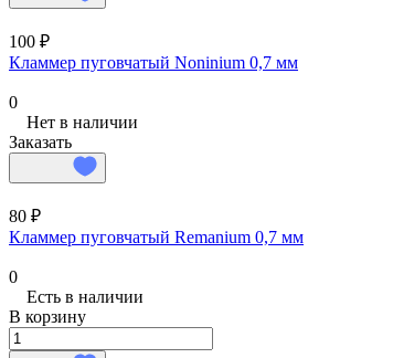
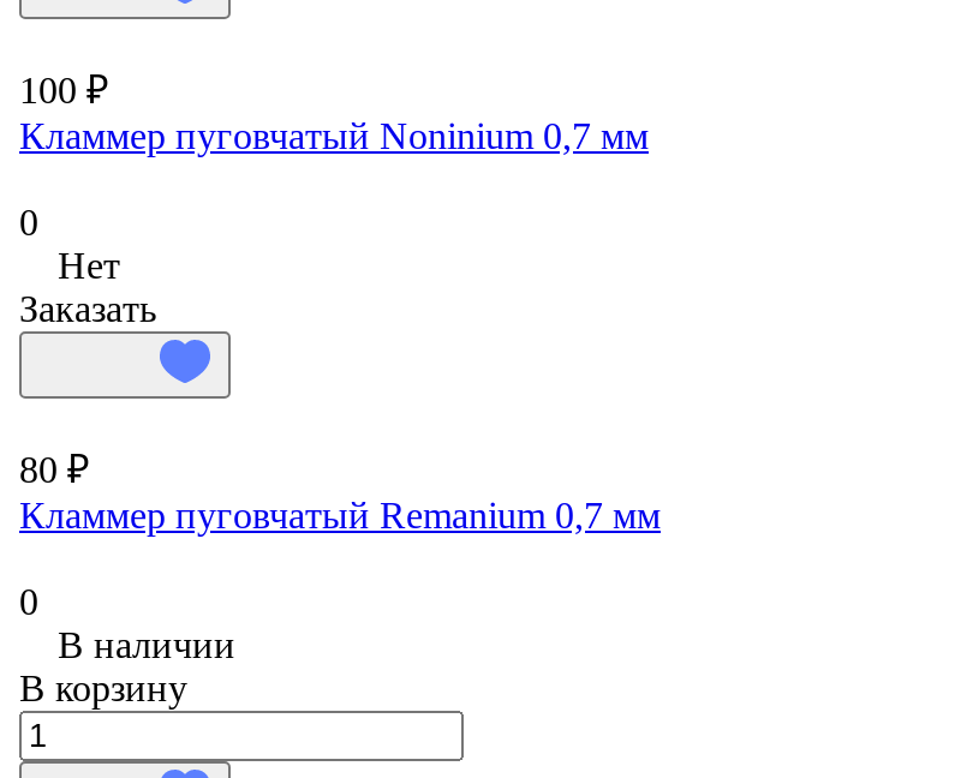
- Нет в наличии
+ Нет

- Есть в наличии
+ В наличии
